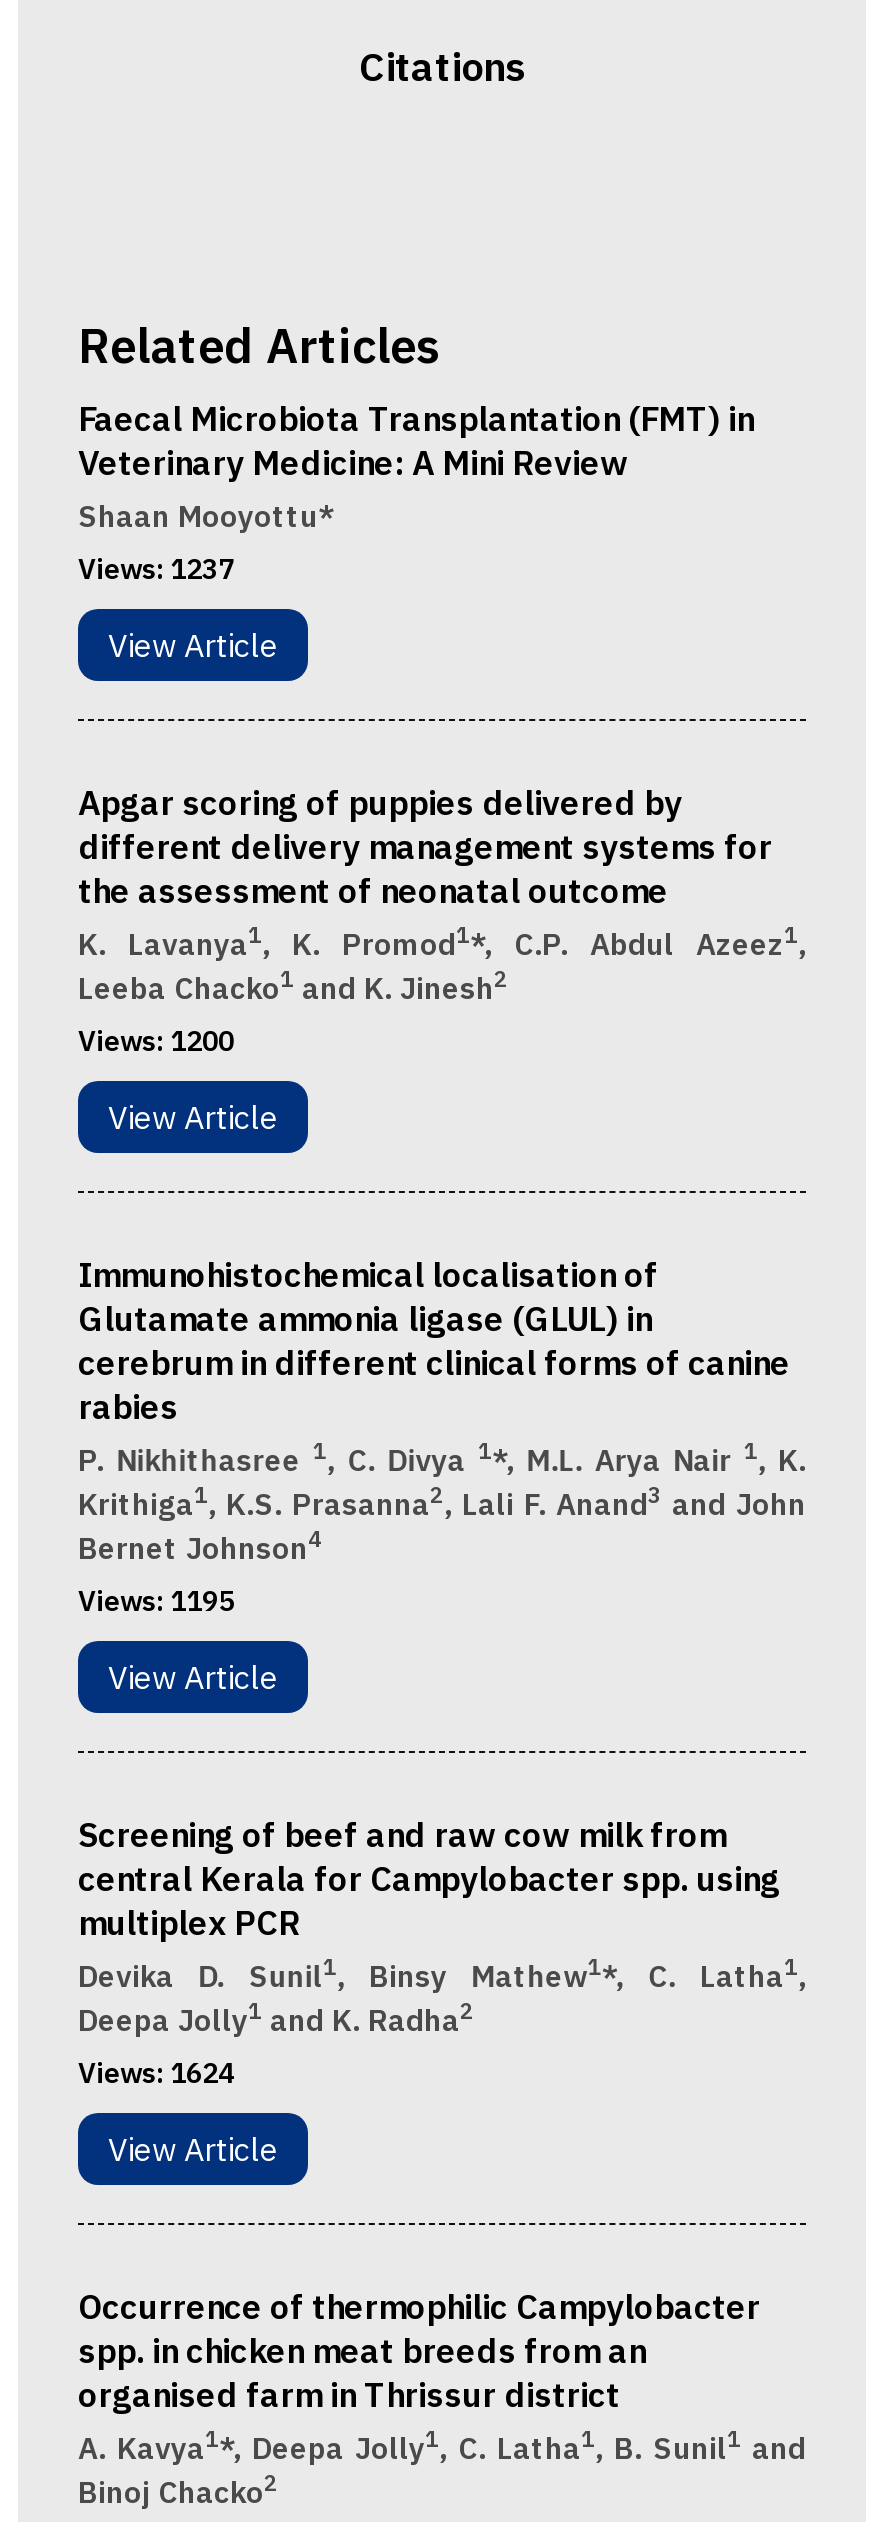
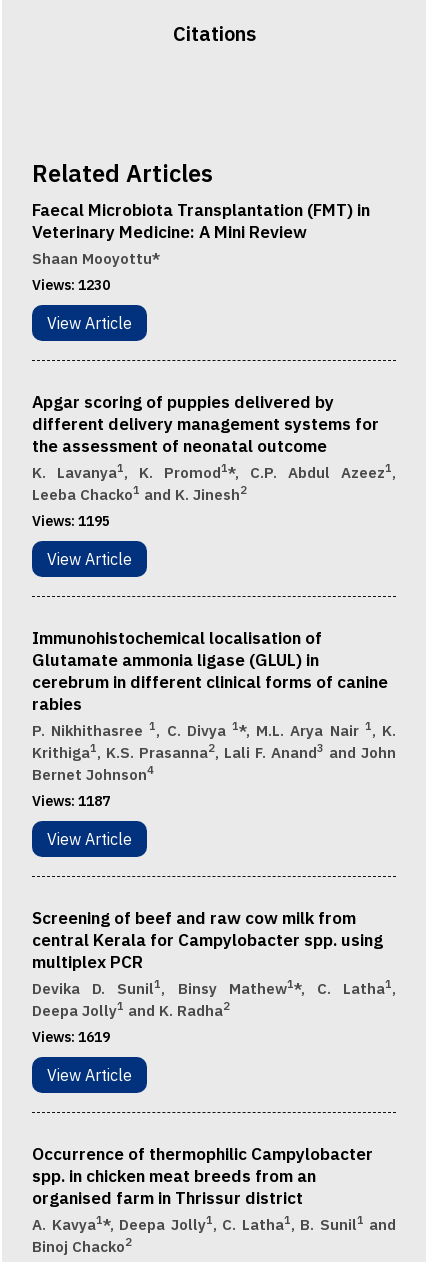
- Views: 1237
+ Views: 1230

- Views: 1200
+ Views: 1195

- Views: 1195
+ Views: 1187

- Views: 1624
+ Views: 1619
